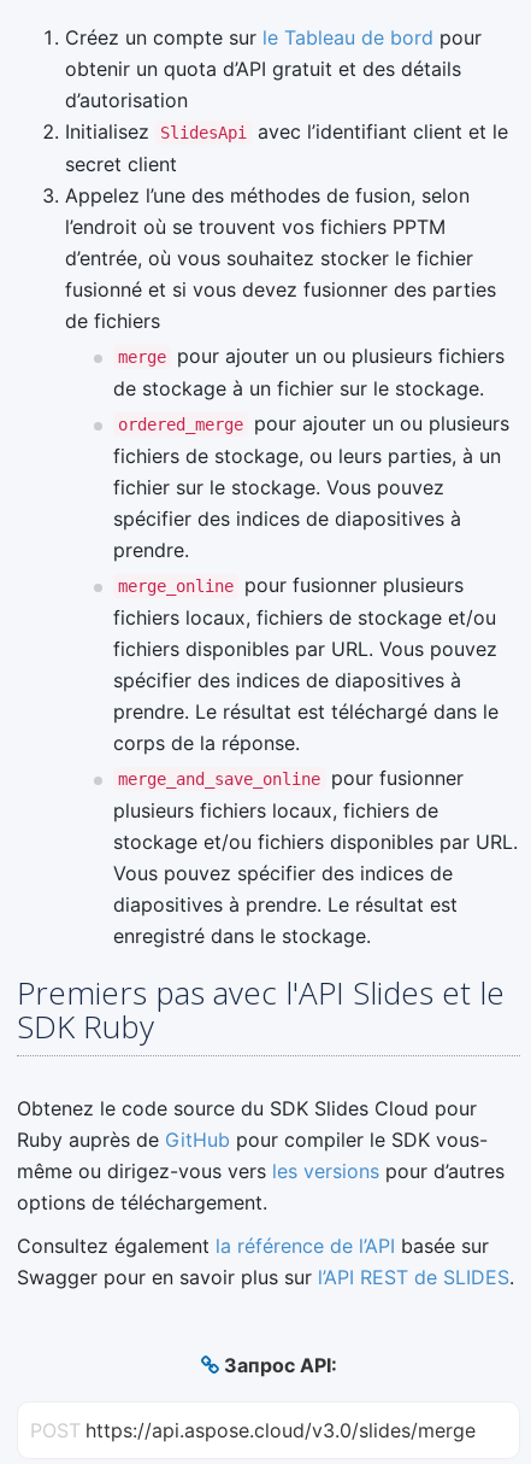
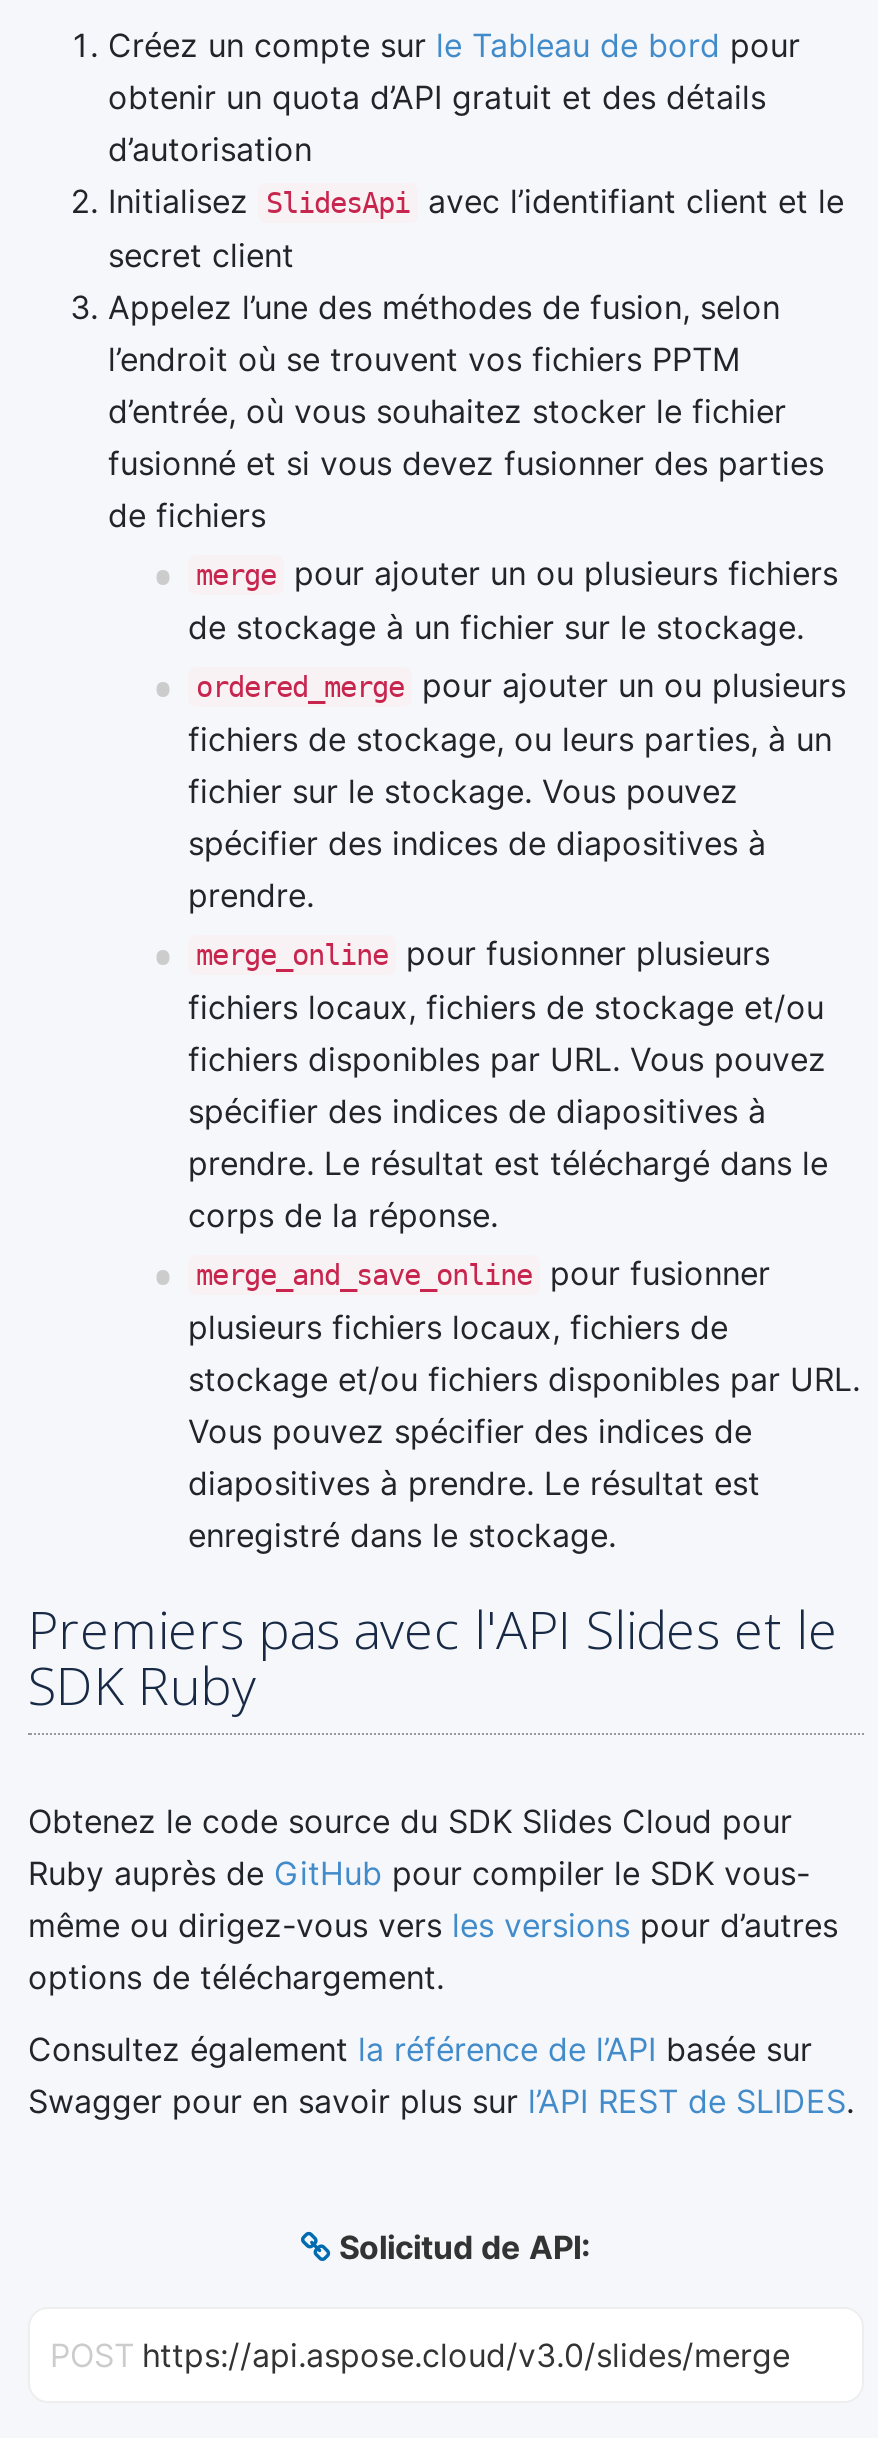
- Запрос API:
+ Solicitud de API:
